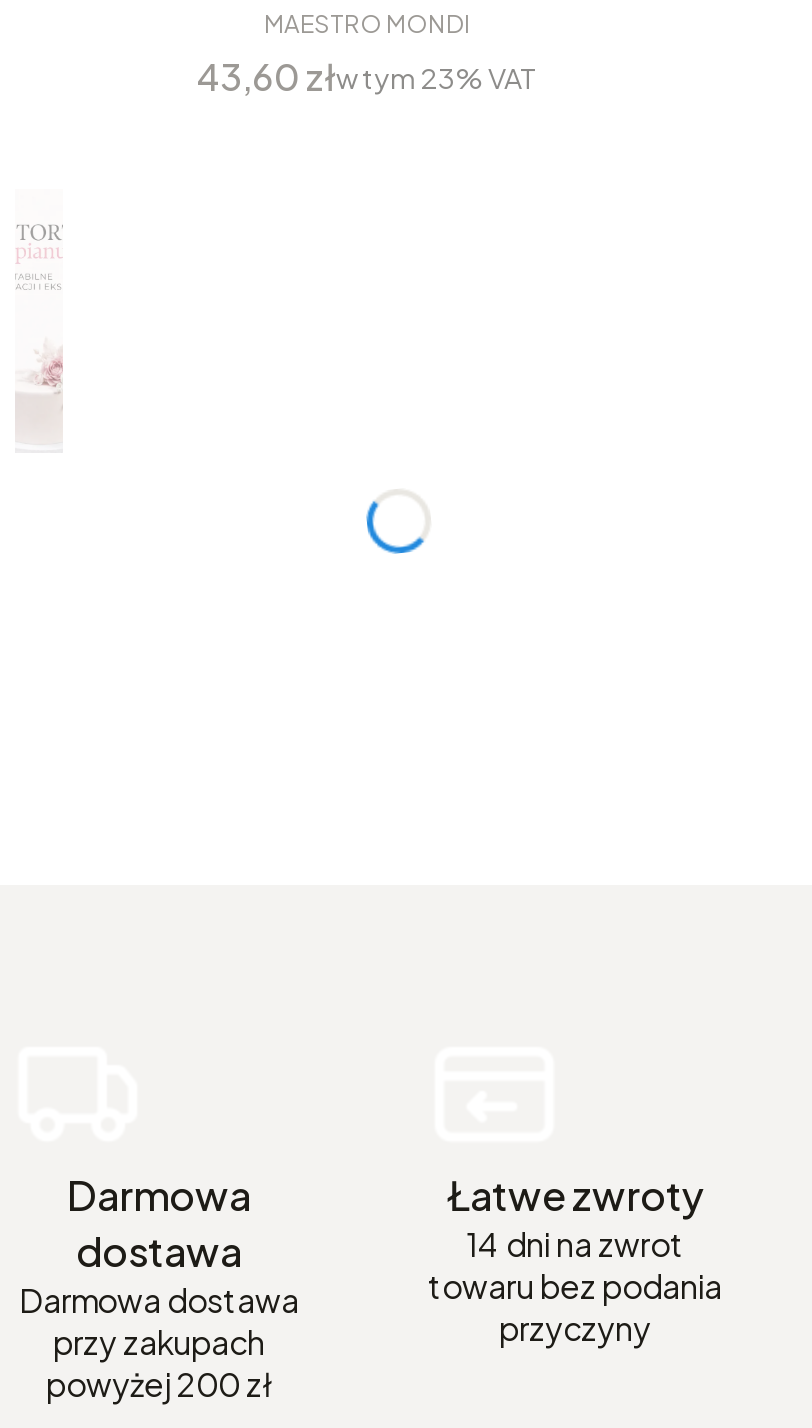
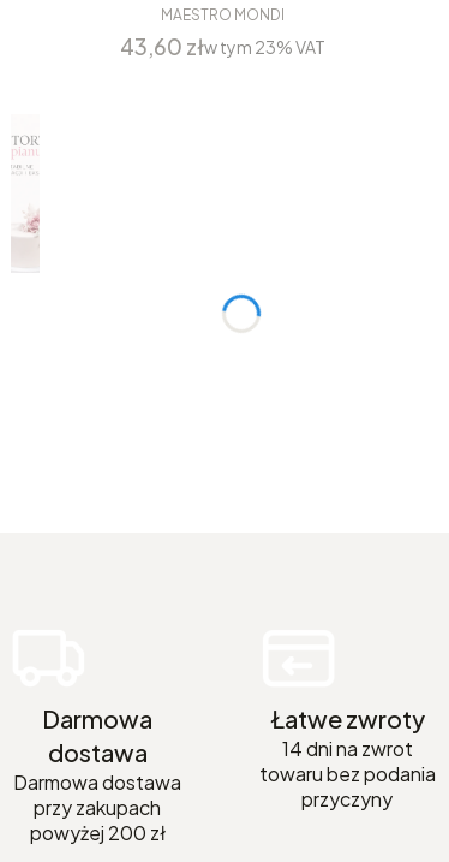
- [image]
+ [image]
